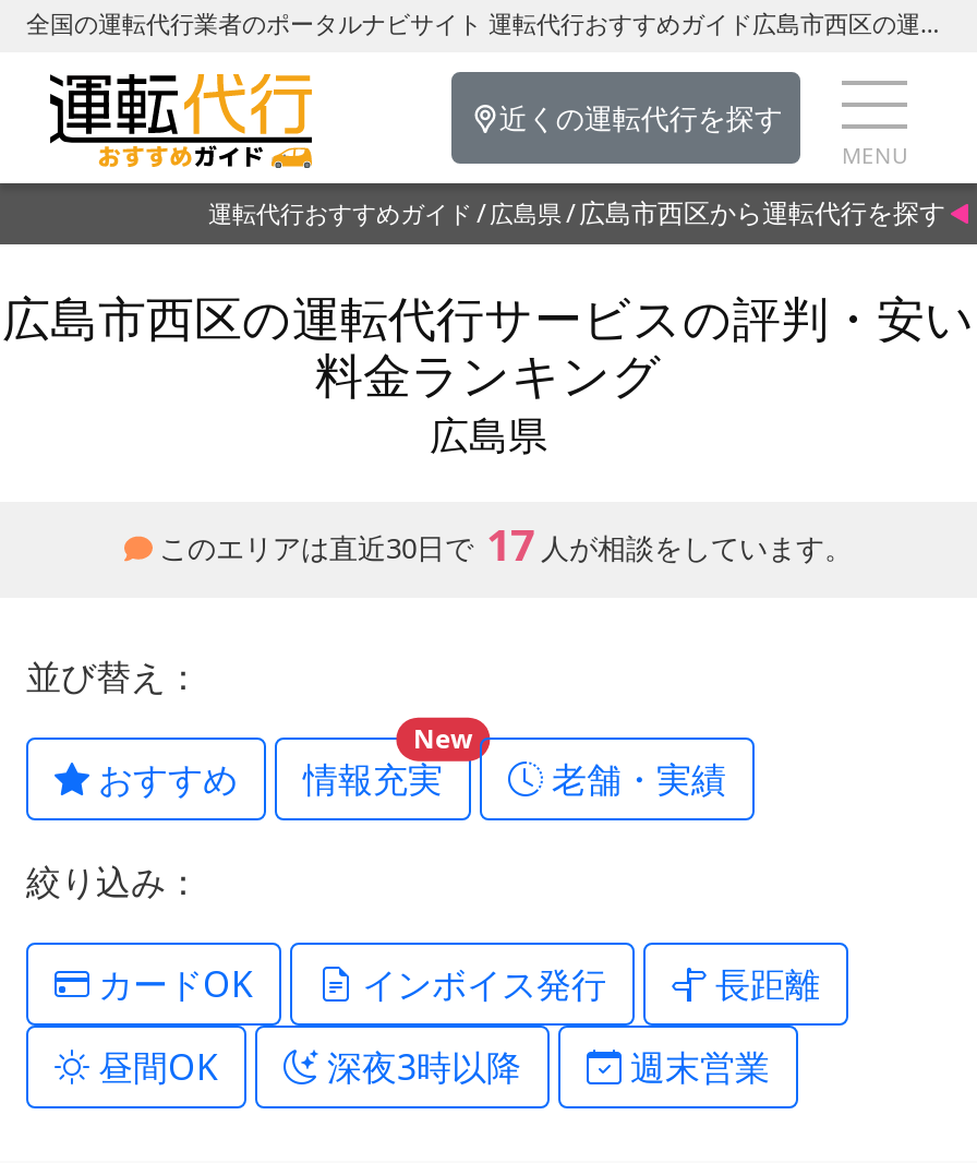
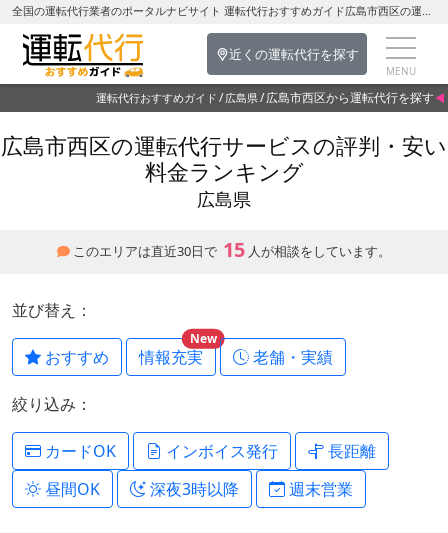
- このエリアは直近30日で 17 人が相談をしています。
+ このエリアは直近30日で 15 人が相談をしています。
